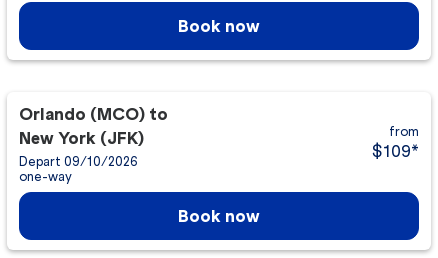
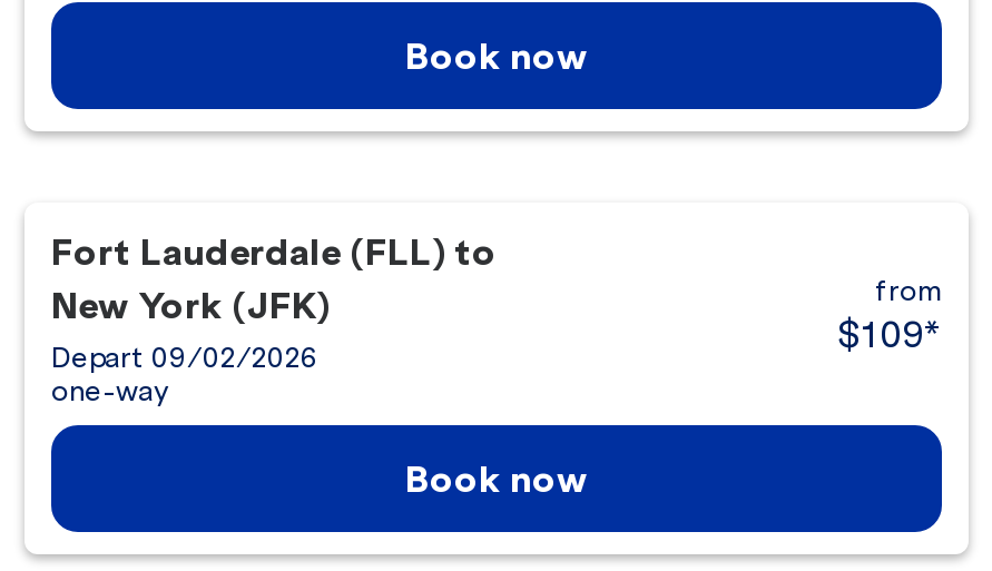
- Orlando (MCO) to
+ Fort Lauderdale (FLL) to

- Depart 09/10/2026
+ Depart 09/02/2026
